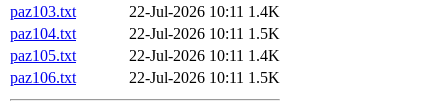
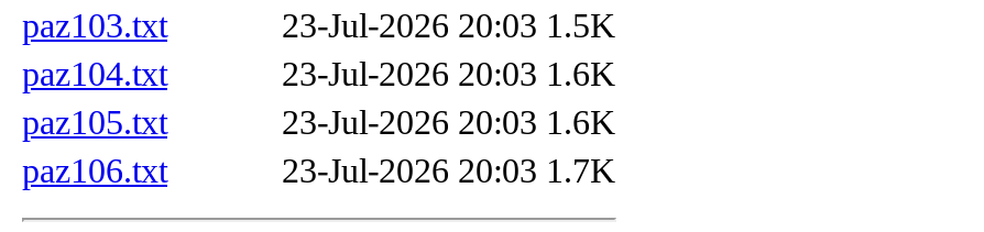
- 22-Jul-2026 10:11 1.4K
+ 23-Jul-2026 20:03 1.5K

- 22-Jul-2026 10:11 1.5K
+ 23-Jul-2026 20:03 1.6K

- 22-Jul-2026 10:11 1.4K
+ 23-Jul-2026 20:03 1.6K

- 22-Jul-2026 10:11 1.5K
+ 23-Jul-2026 20:03 1.7K
